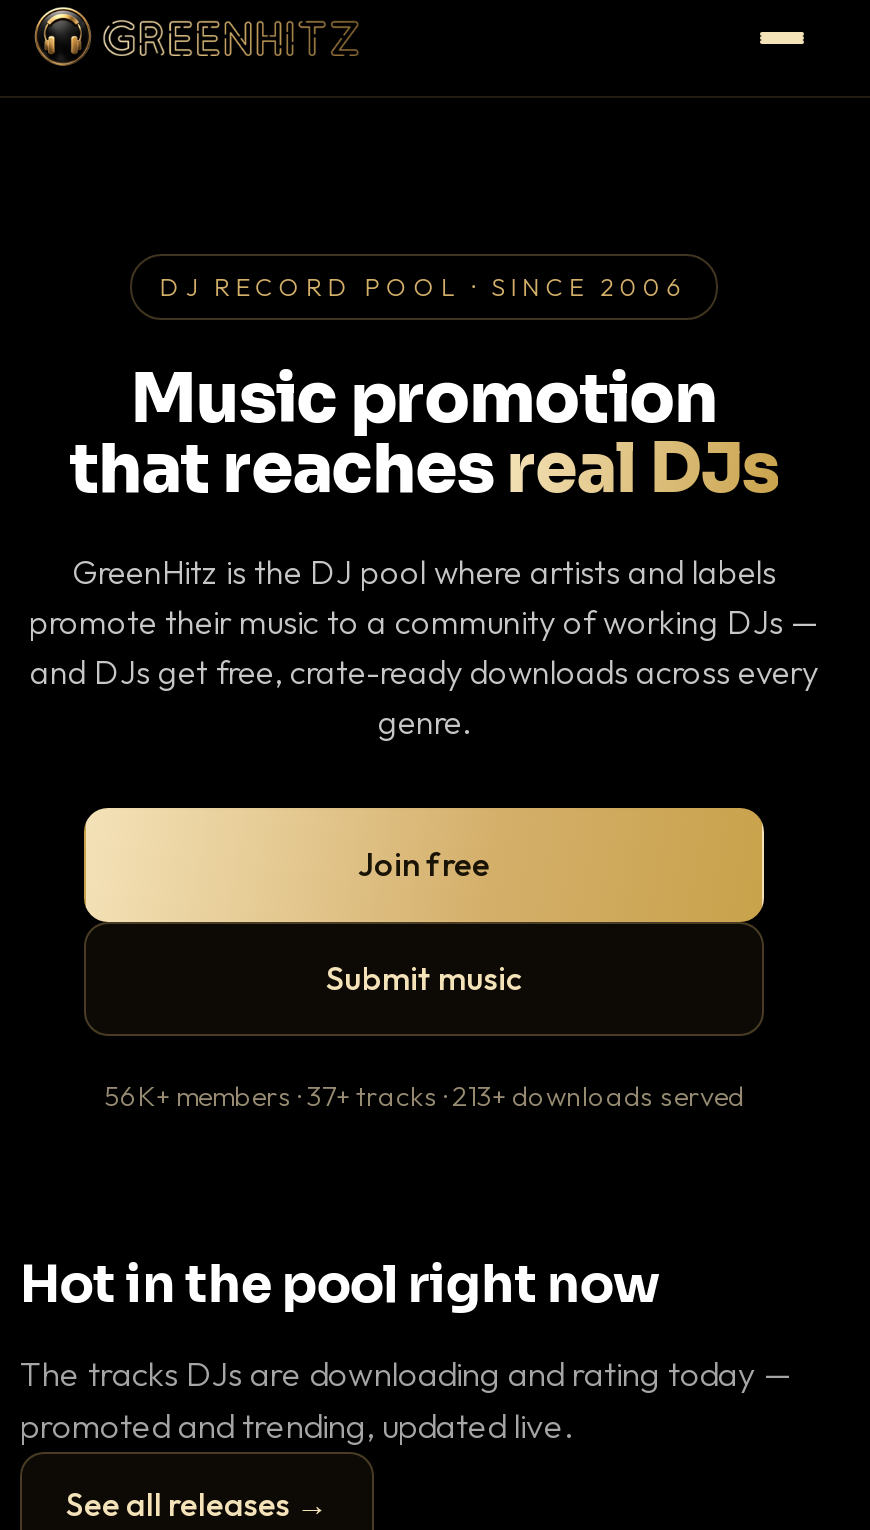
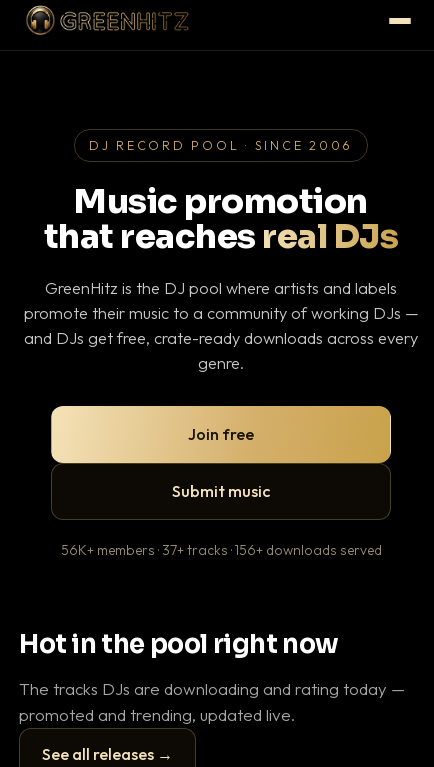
- 56K+ members · 37+ tracks · 213+ downloads served
+ 56K+ members · 37+ tracks · 156+ downloads served
